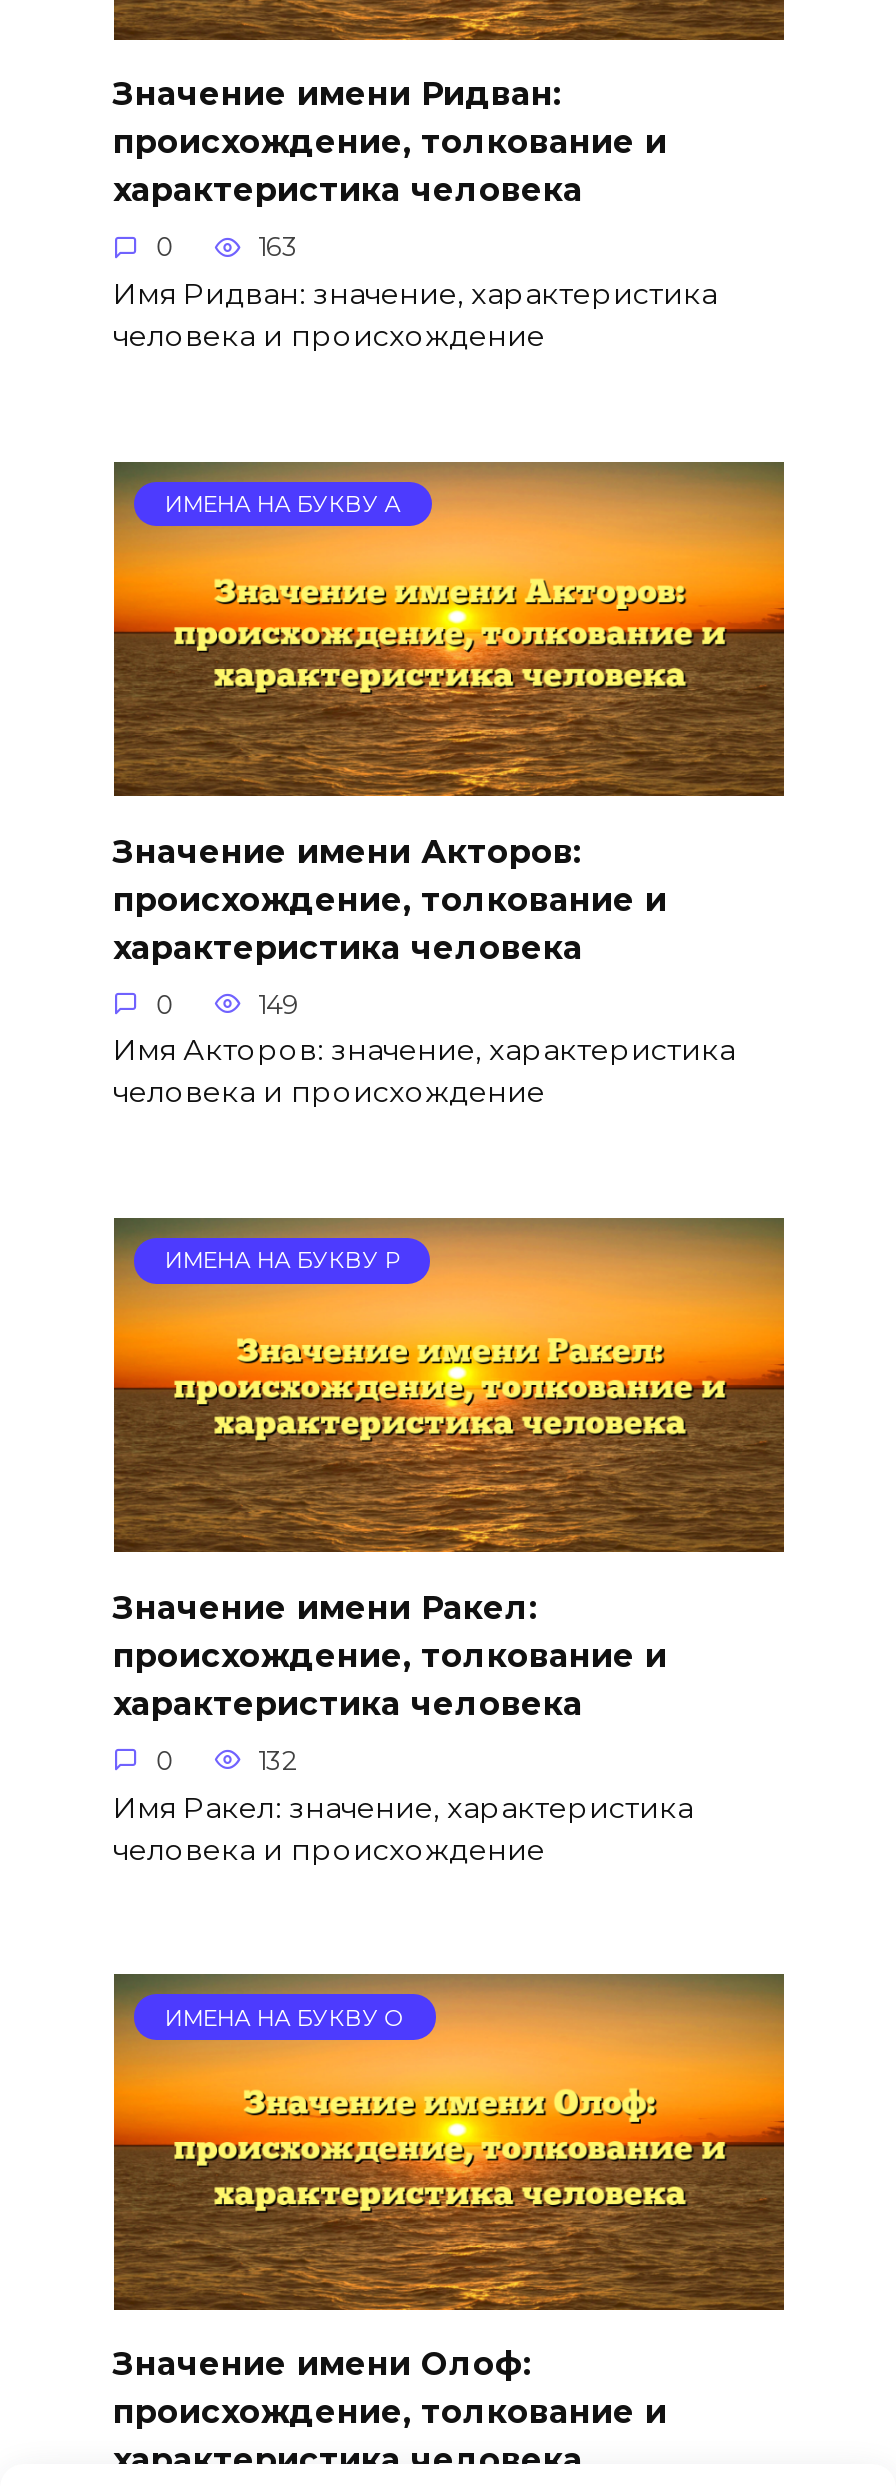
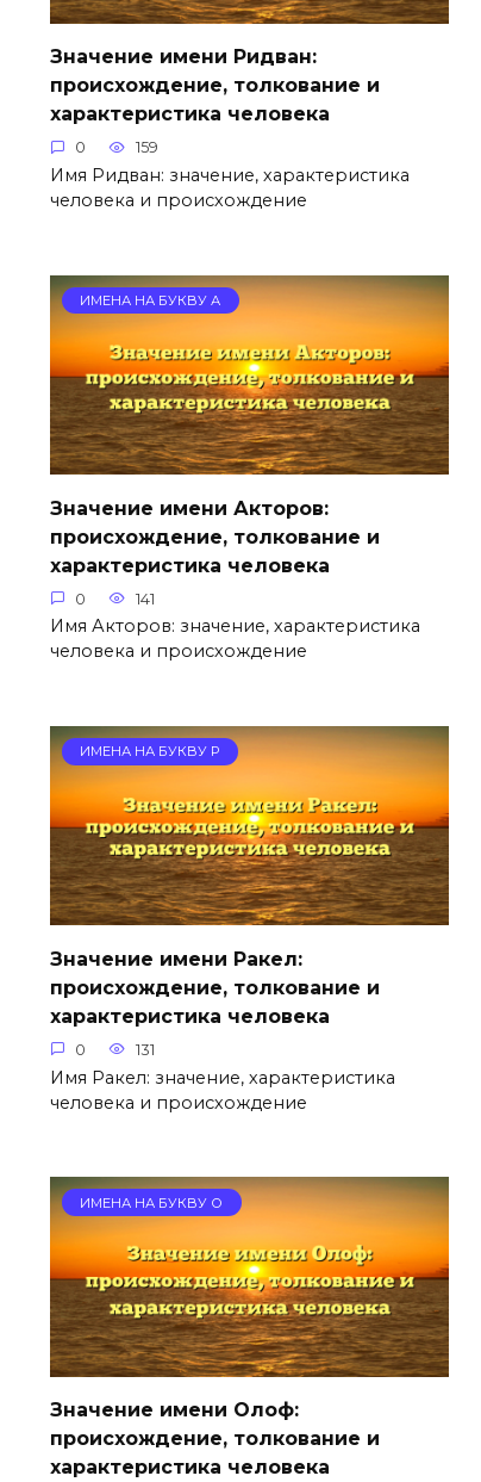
- 163
+ 159

- 149
+ 141

- 132
+ 131
